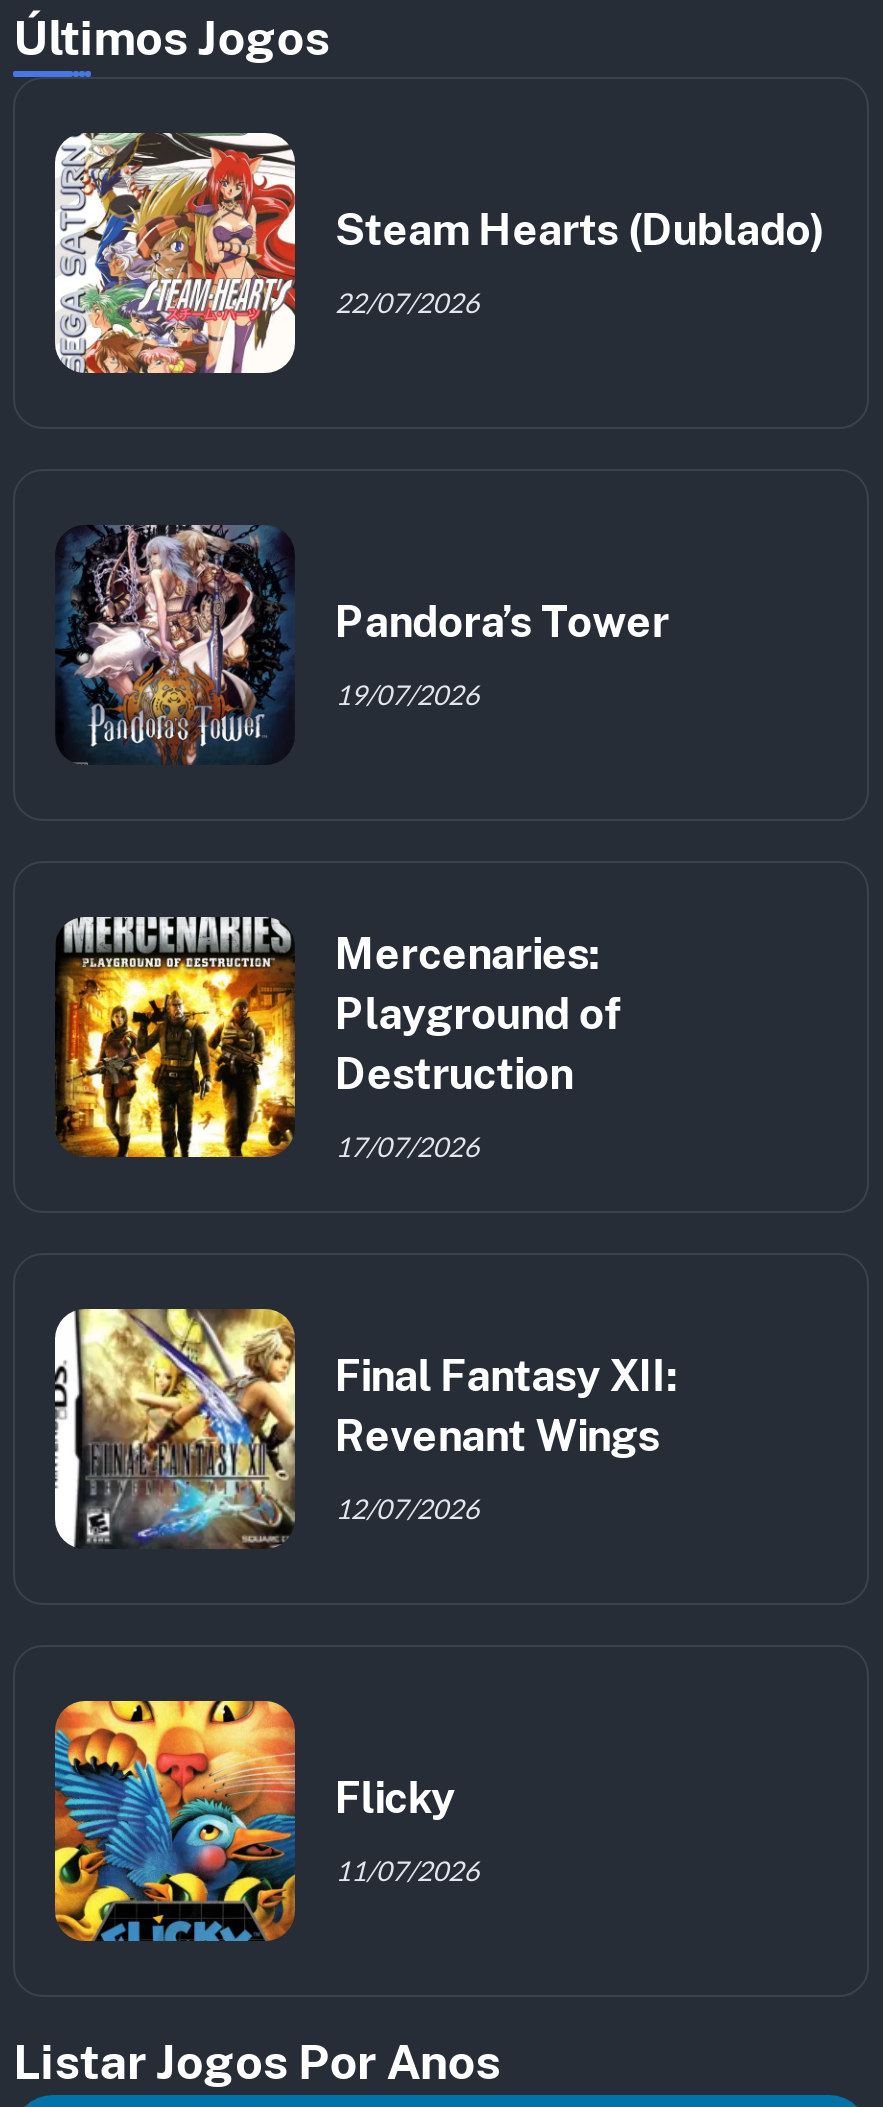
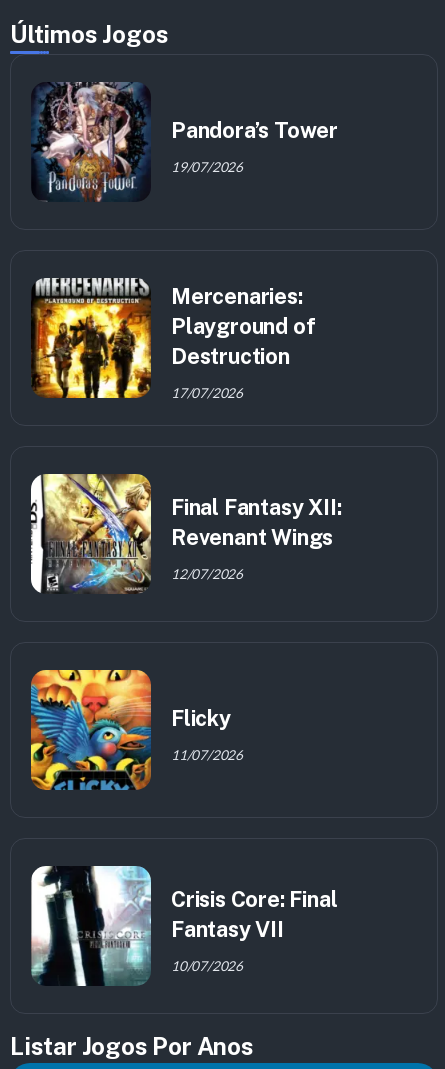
- [image]
- Steam Hearts (Dublado)
- 22/07/2026

moved up: [image] | Pandora’s Tower | 19/07/2026 | ... | Flicky | 11/07/2026

+ [image]
+ Crisis Core: Final
+ Fantasy VII
+ 10/07/2026
